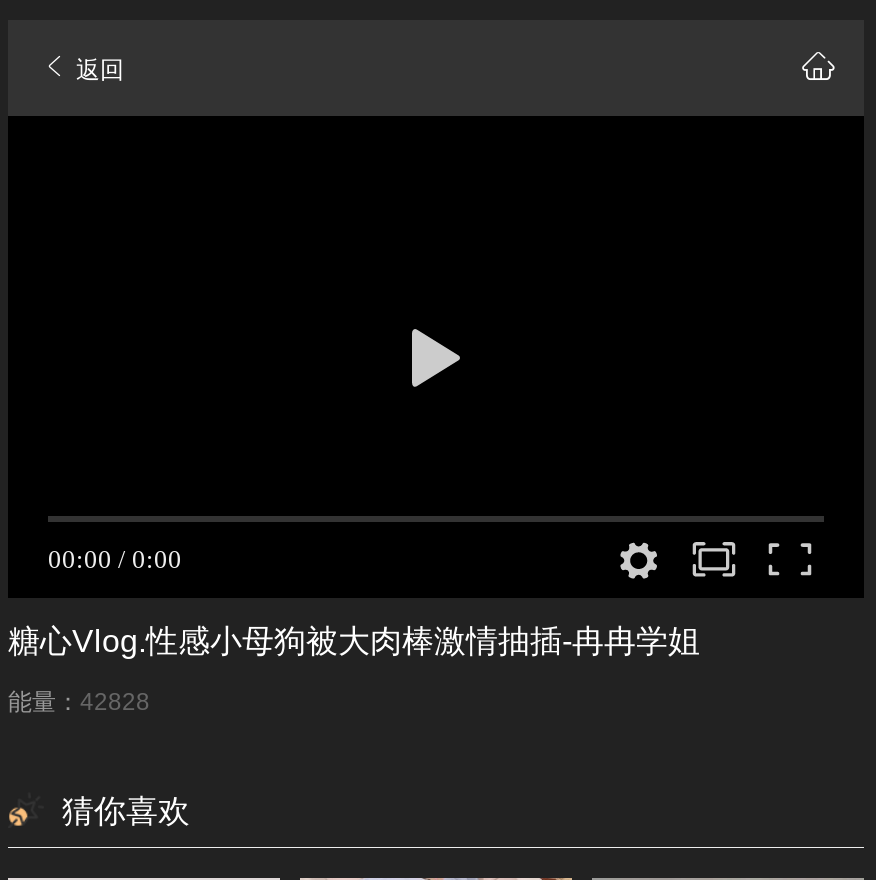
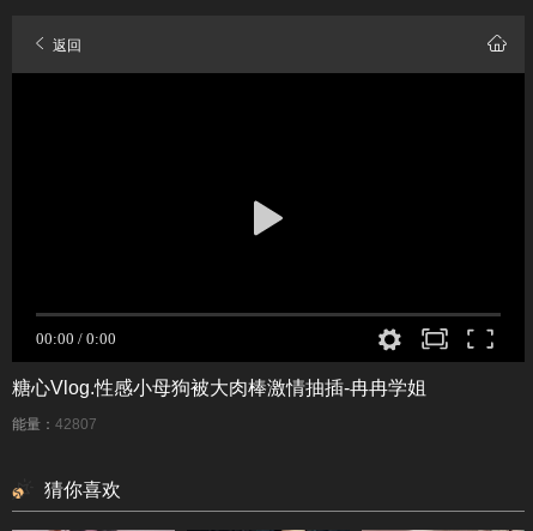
- 能量：42828
+ 能量：42807
